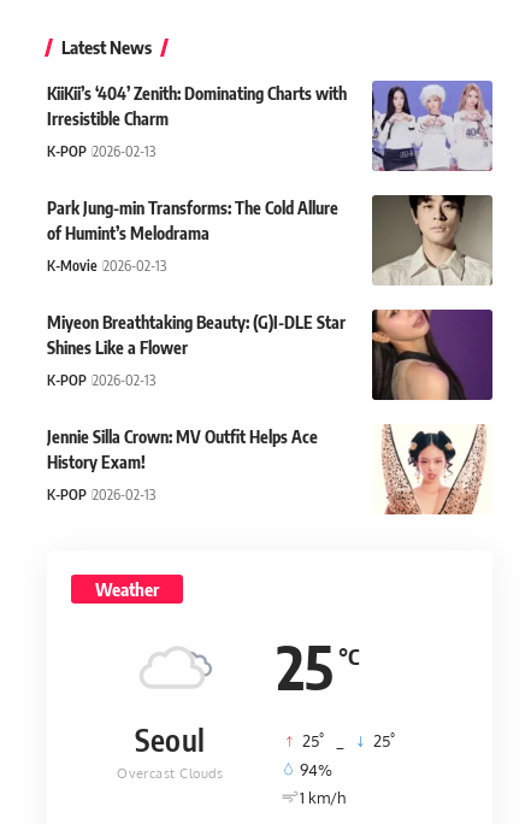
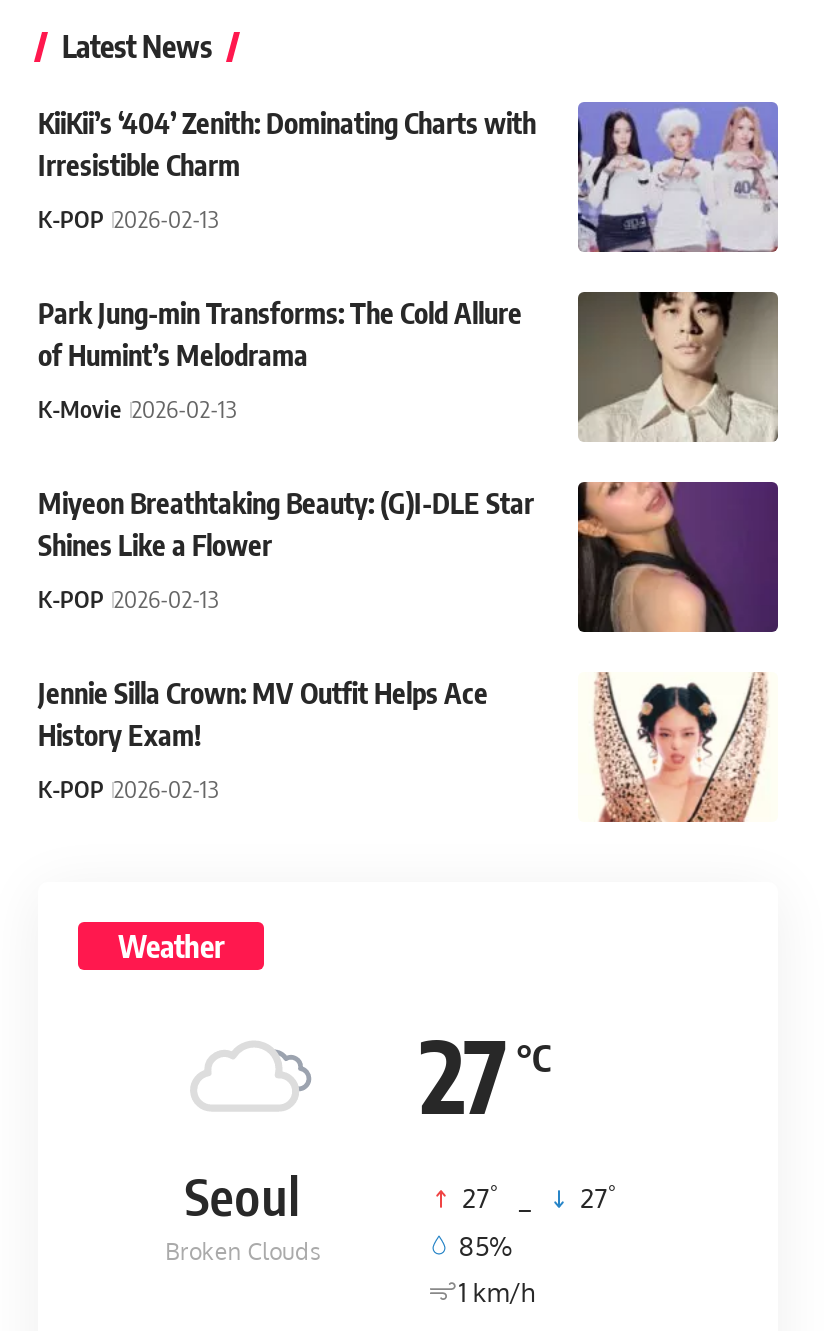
- 25 °C
+ 27 °C

- 25°
+ 27°

- 25°
+ 27°

- Overcast Clouds
+ Broken Clouds

- 94%
+ 85%
